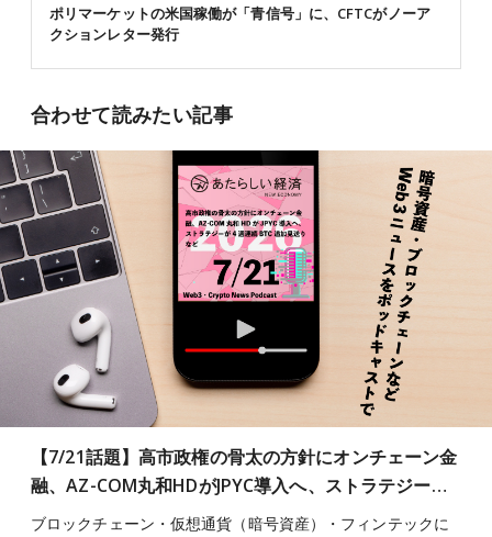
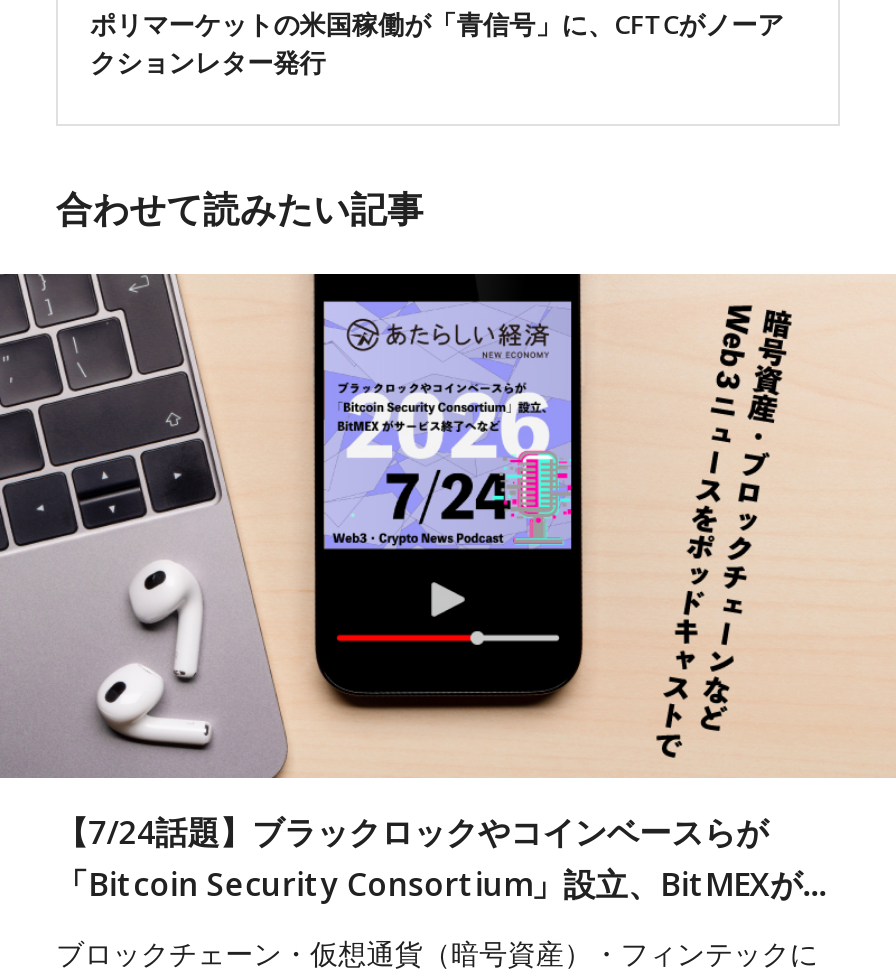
- [image]
+ [image]

- 【7/21話題】高市政権の骨太の方針にオンチェーン金
- 融、AZ-COM丸和HDがJPYC導入へ、ストラテジー…
+ 【7/24話題】ブラックロックやコインベースらが
+ 「Bitcoin Security Consortium」設立、BitMEXが…
